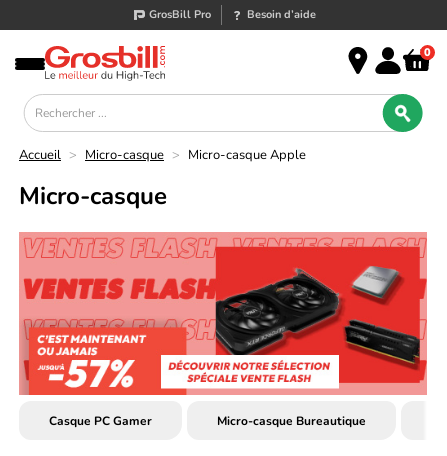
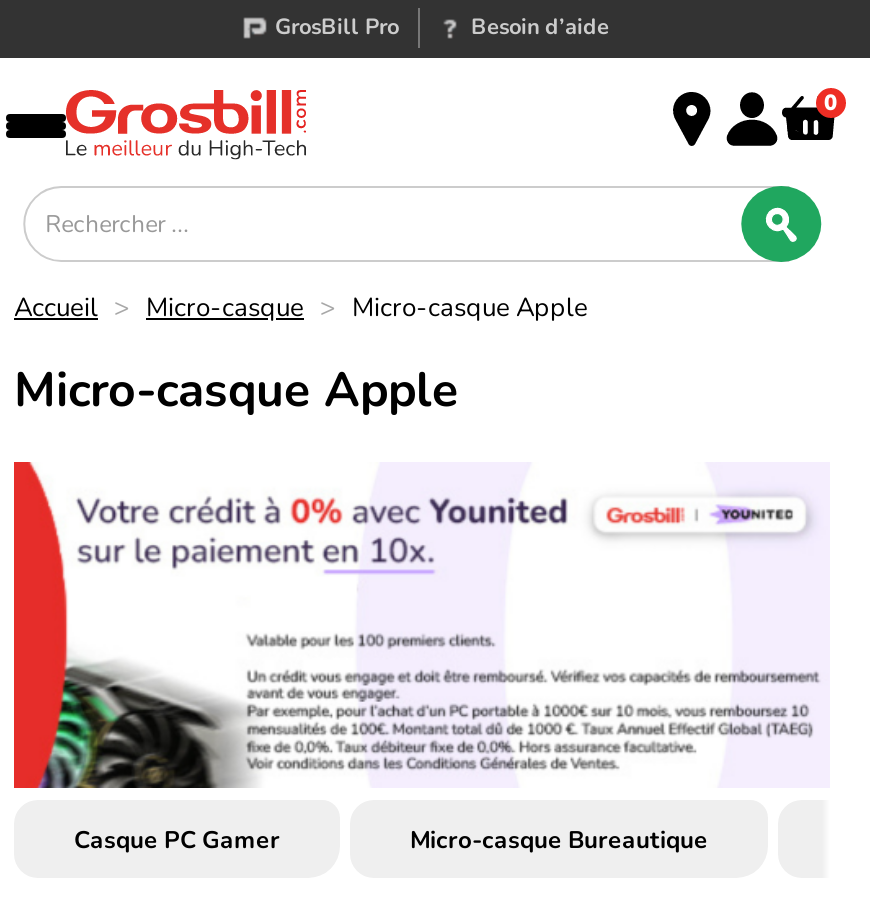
- Micro-casque
+ Micro-casque Apple

- [image]
+ [image]
